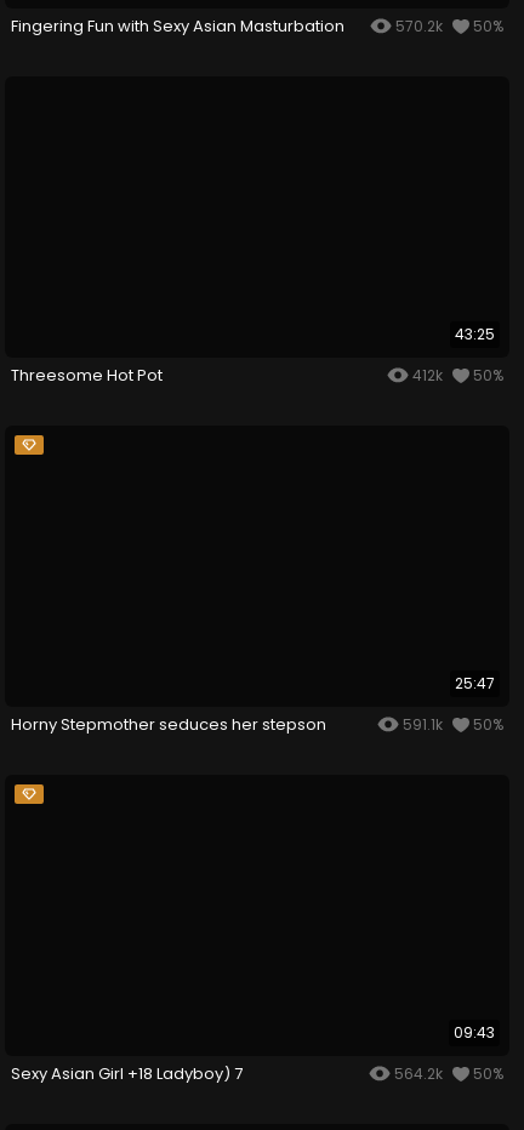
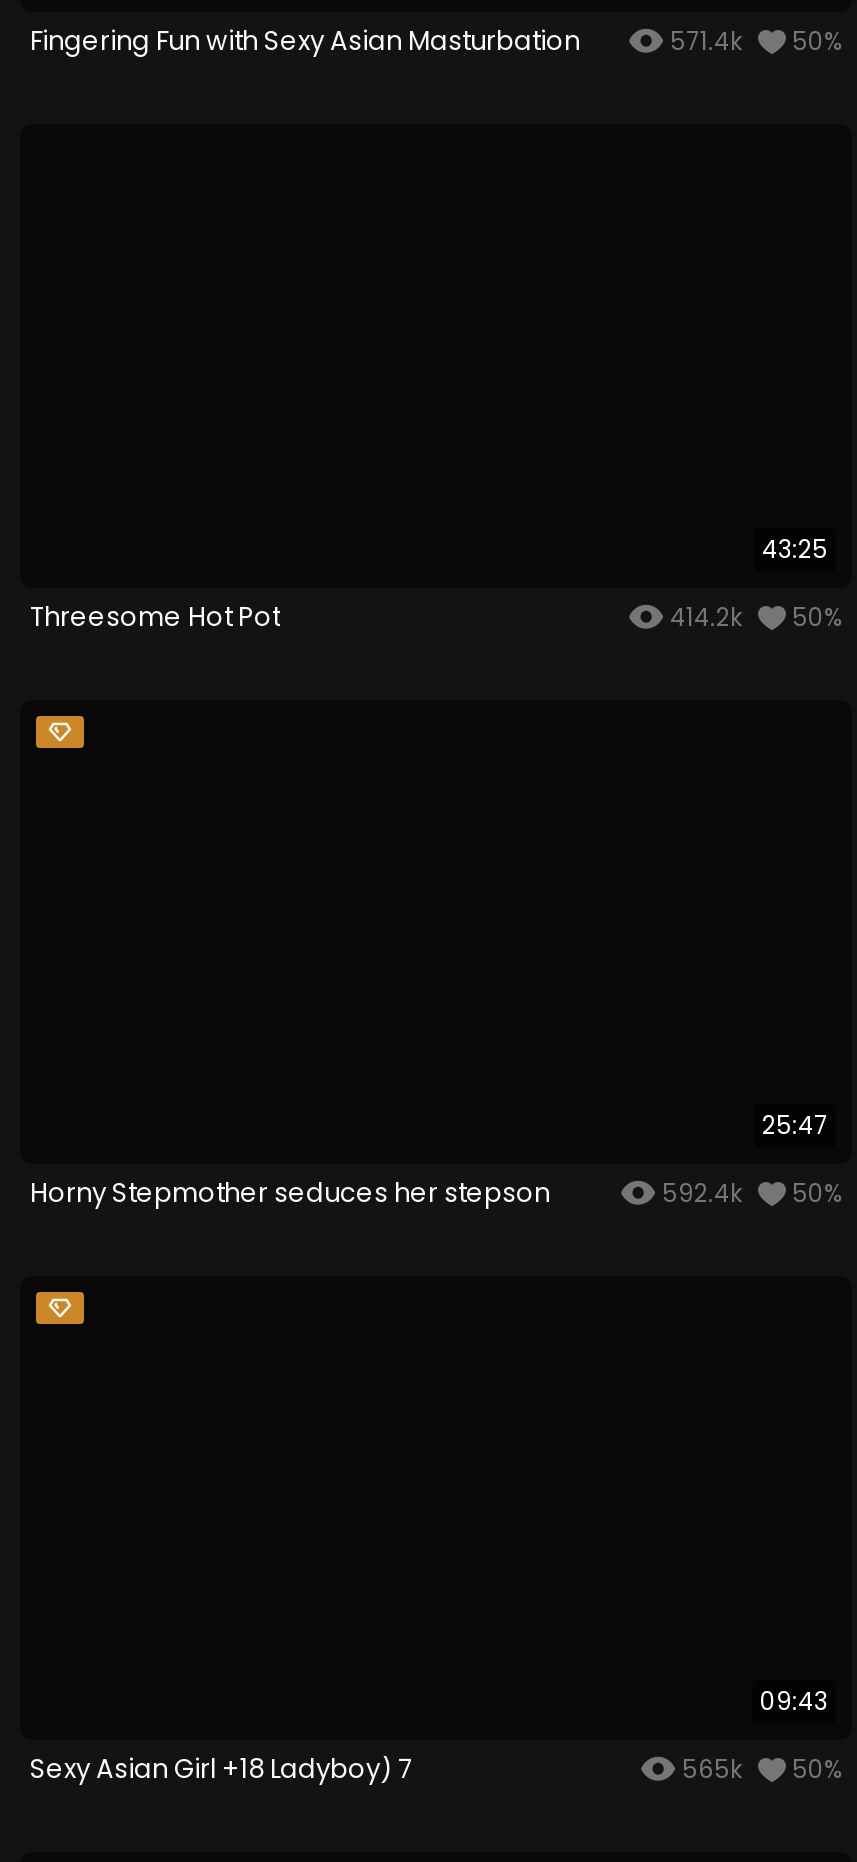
- 570.2k 50%
+ 571.4k 50%

- 412k 50%
+ 414.2k 50%

- 591.1k 50%
+ 592.4k 50%

- 564.2k 50%
+ 565k 50%
